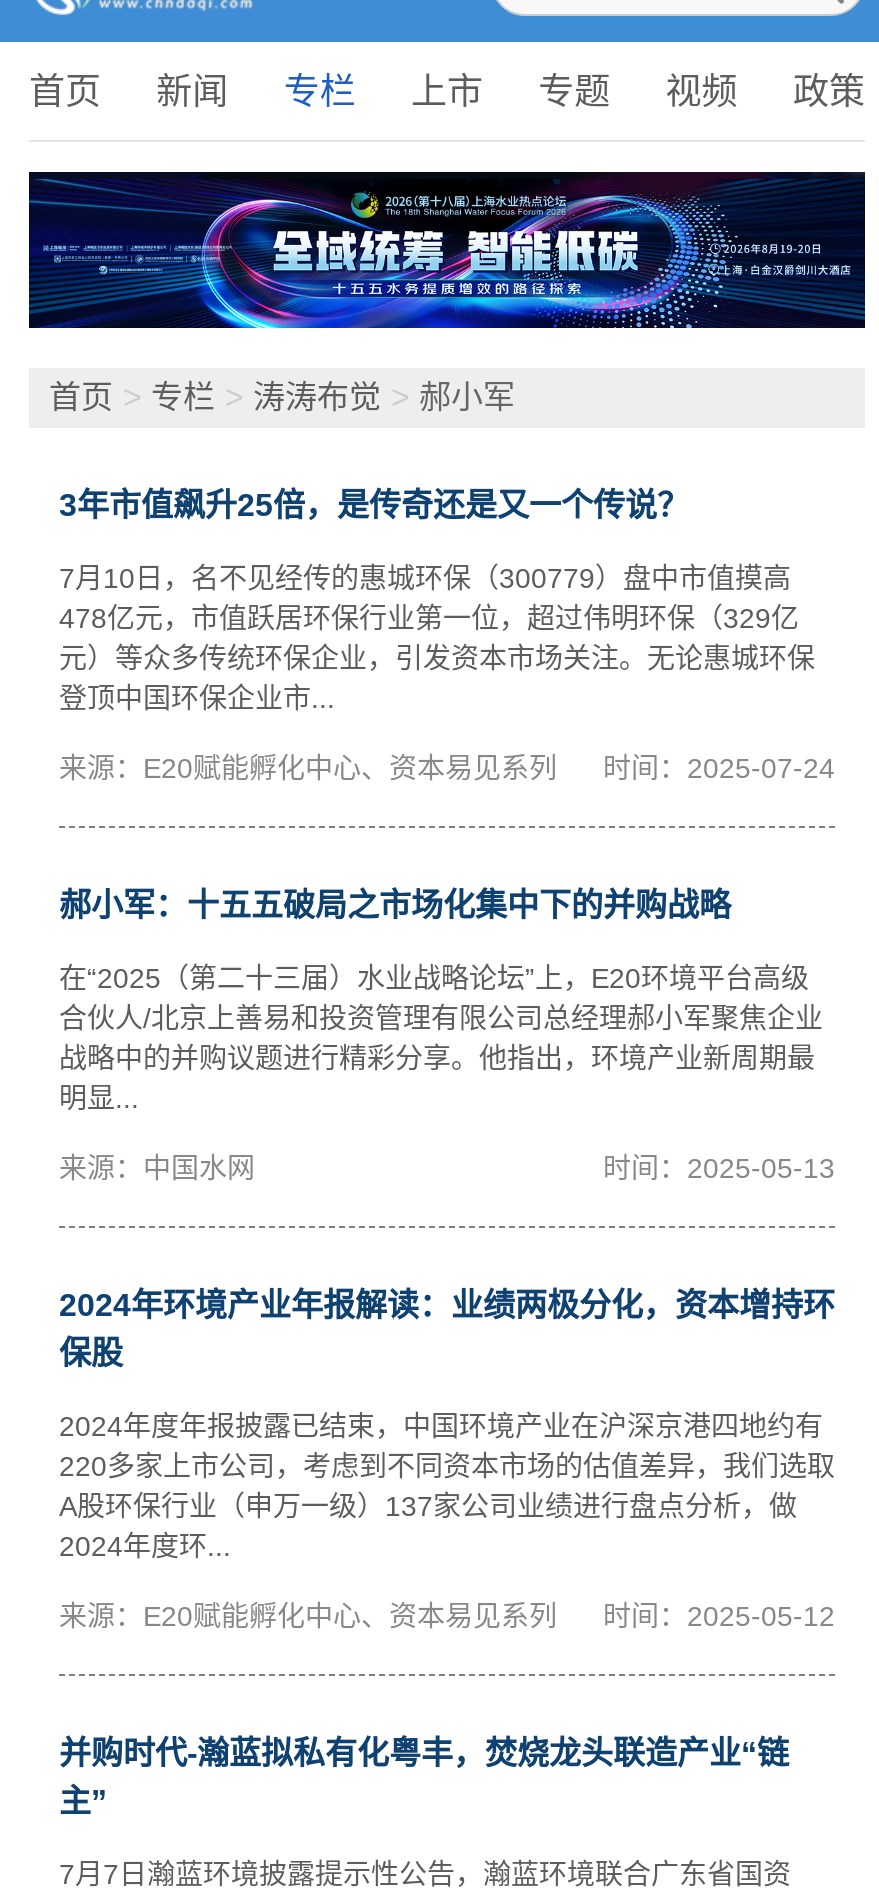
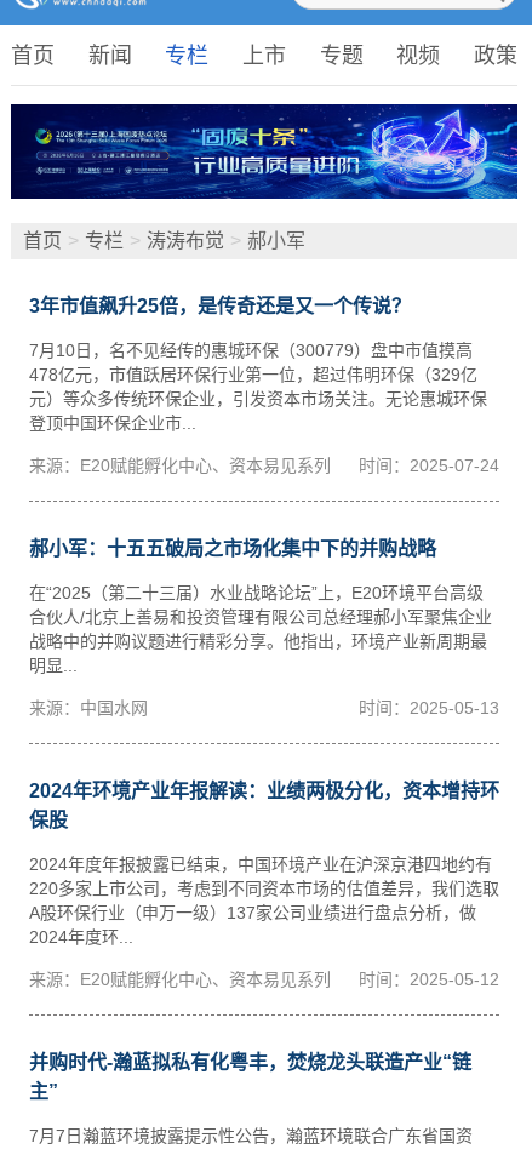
- [image]
+ [image]
